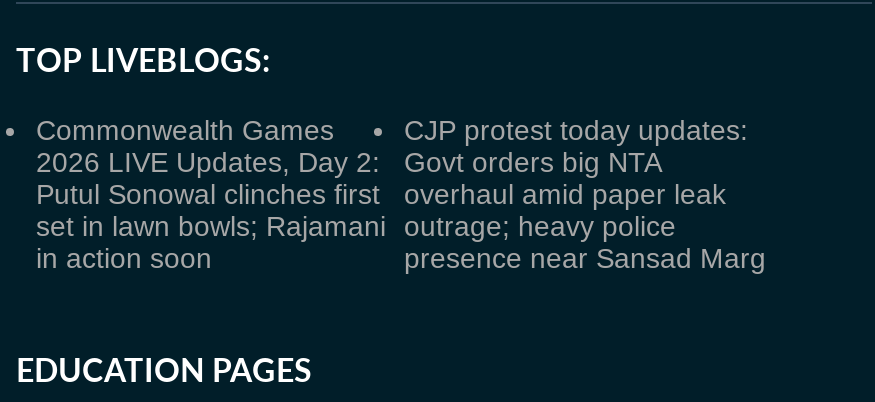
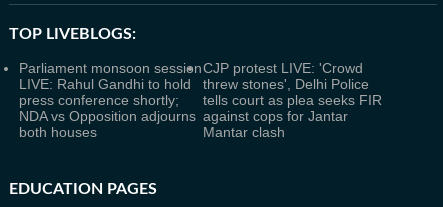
- Commonwealth Games
- 2026 LIVE Updates, Day 2:
- Putul Sonowal clinches first
- set in lawn bowls; Rajamani
- in action soon
+ Parliament monsoon session
+ LIVE: Rahul Gandhi to hold
+ press conference shortly;
+ NDA vs Opposition adjourns
+ both houses

- CJP protest today updates:
- Govt orders big NTA
- overhaul amid paper leak
- outrage; heavy police
- presence near Sansad Marg
+ CJP protest LIVE: 'Crowd
+ threw stones', Delhi Police
+ tells court as plea seeks FIR
+ against cops for Jantar
+ Mantar clash
